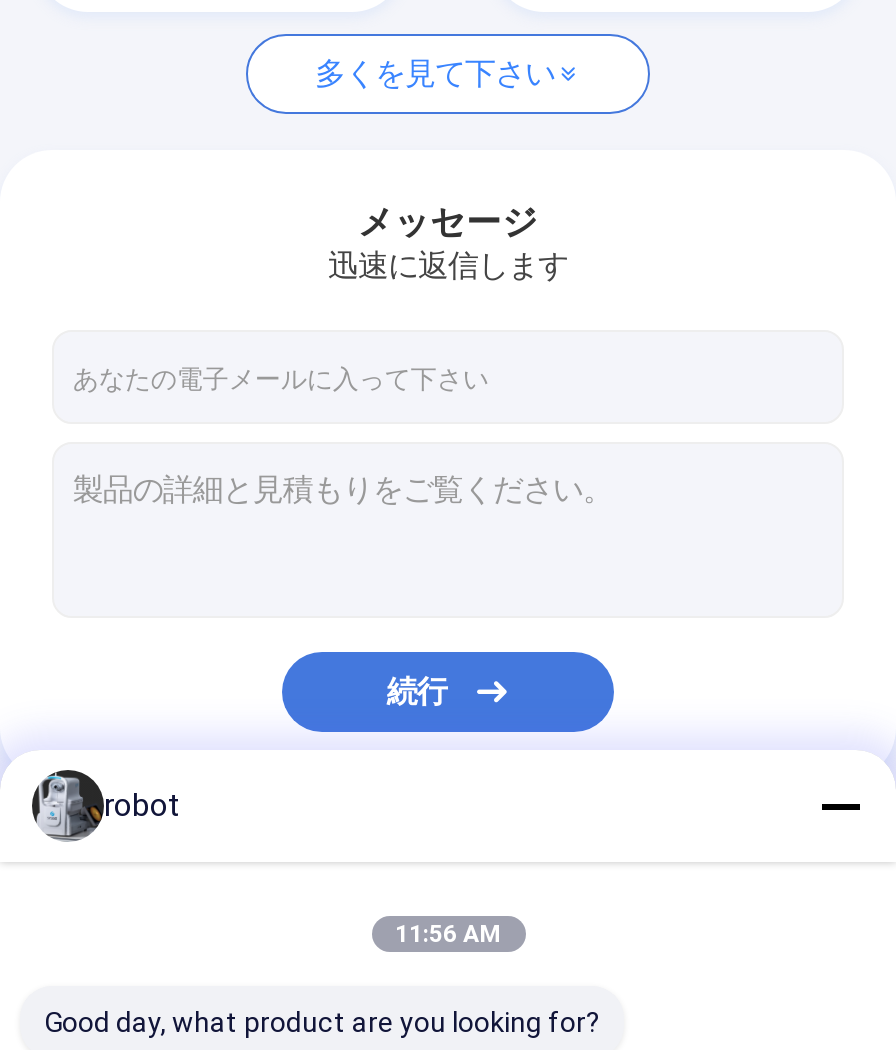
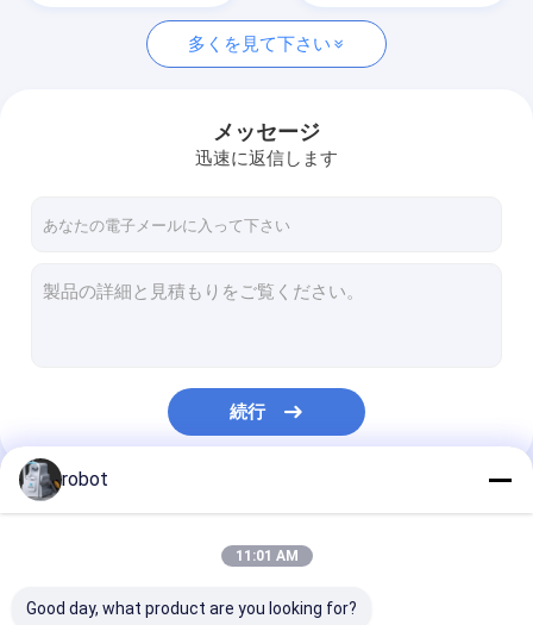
- 11:56 AM
+ 11:01 AM
